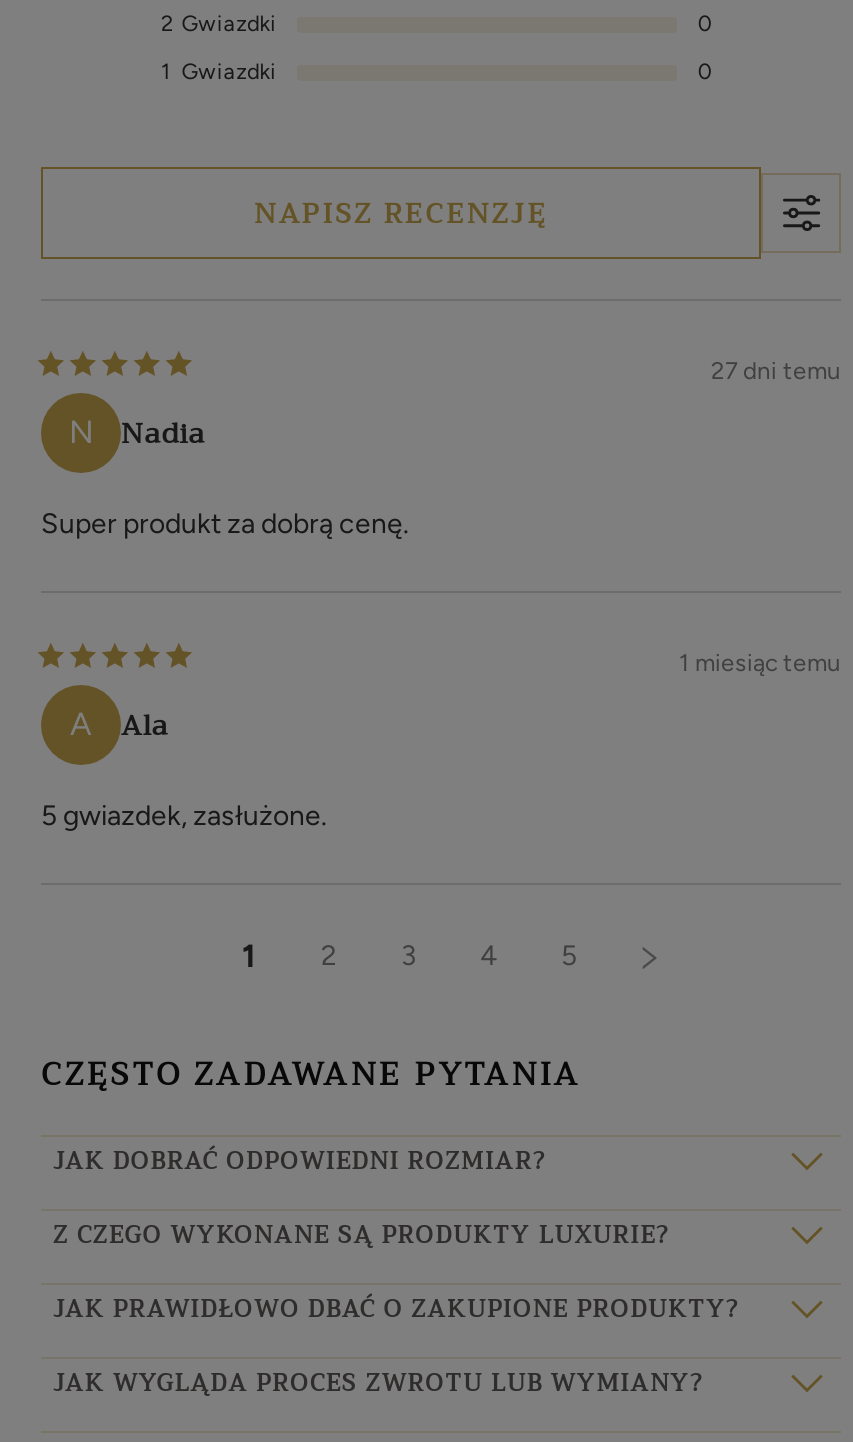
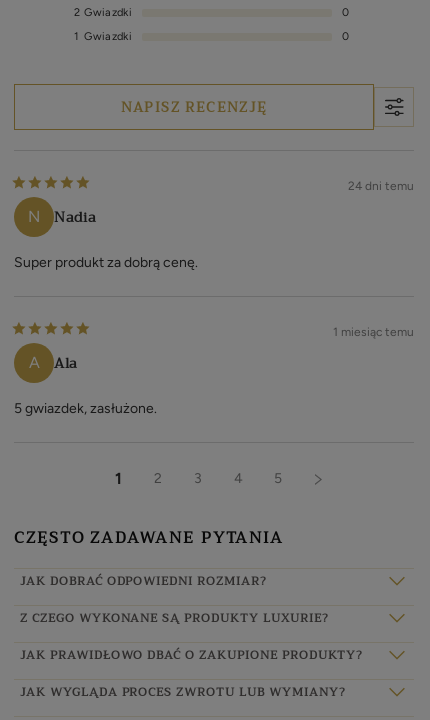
- 27 dni temu
+ 24 dni temu
